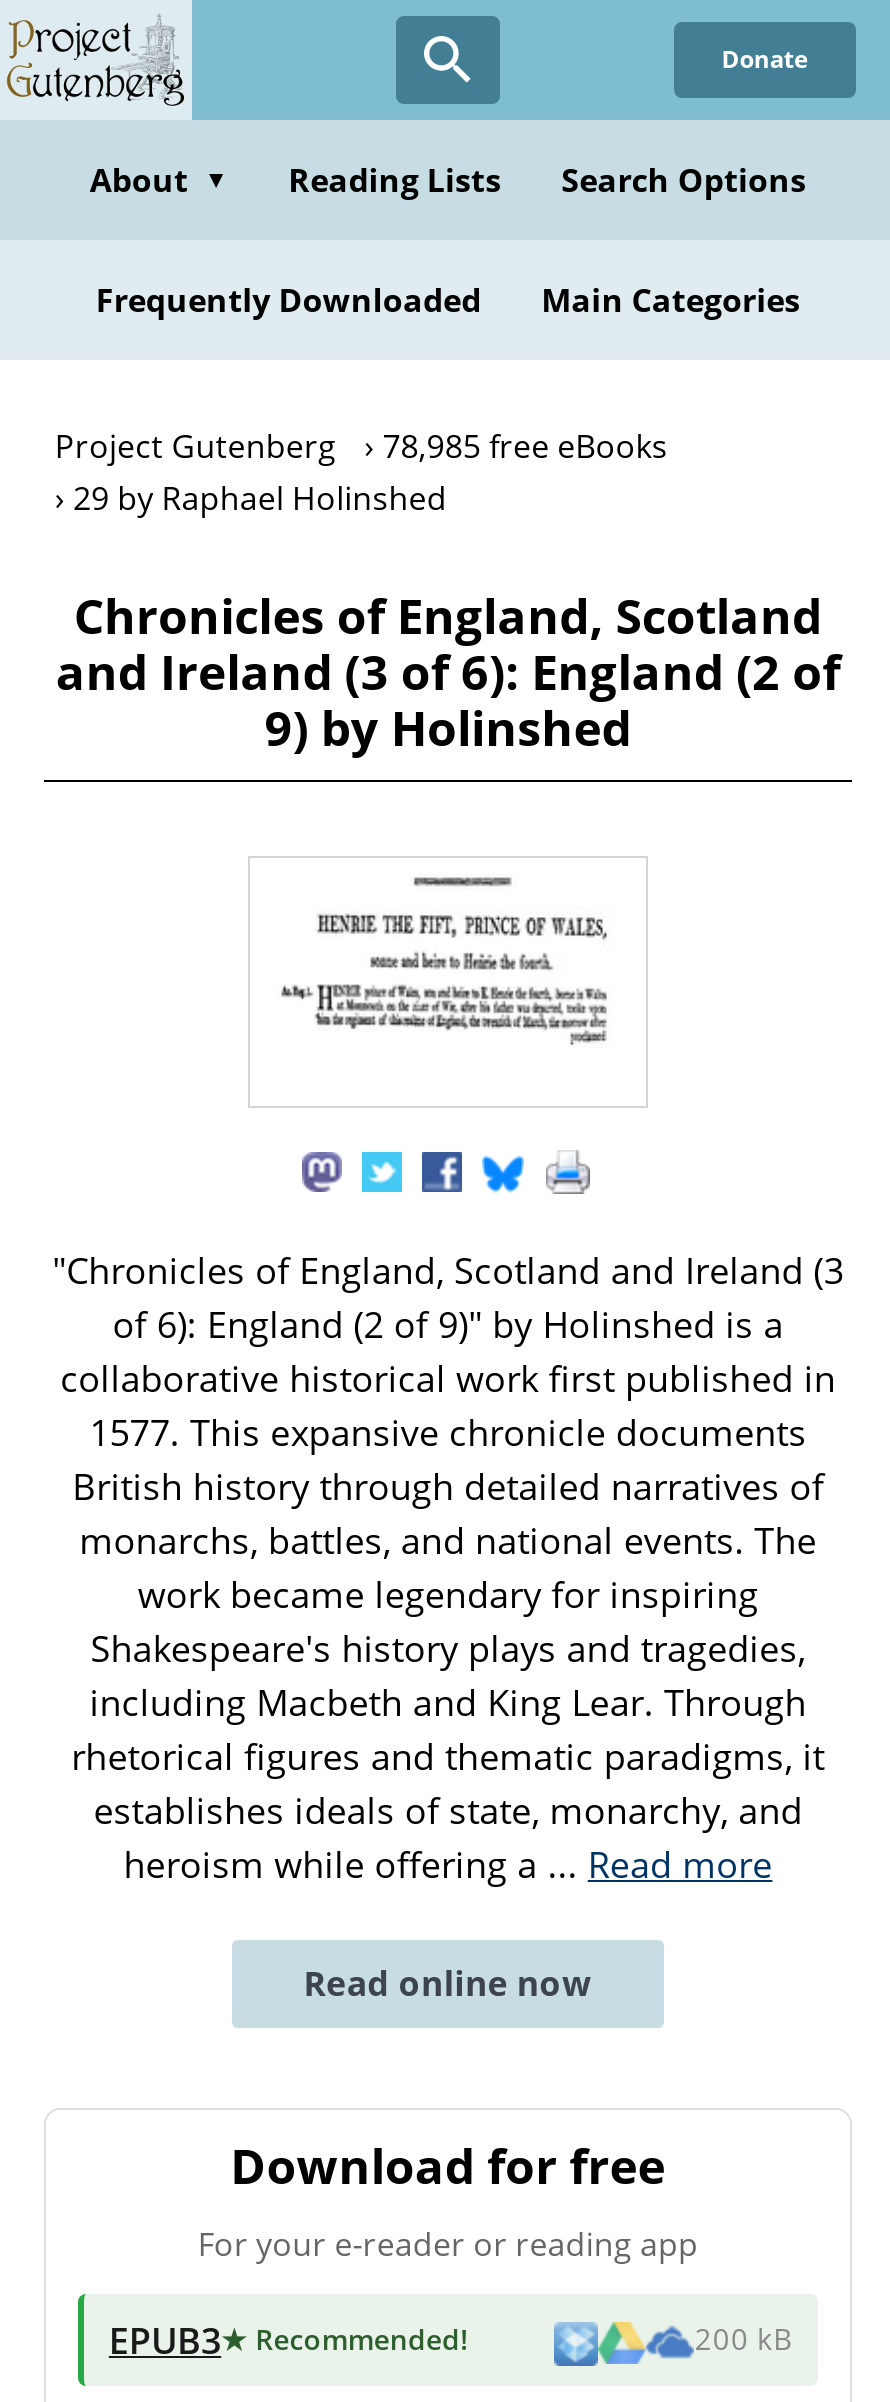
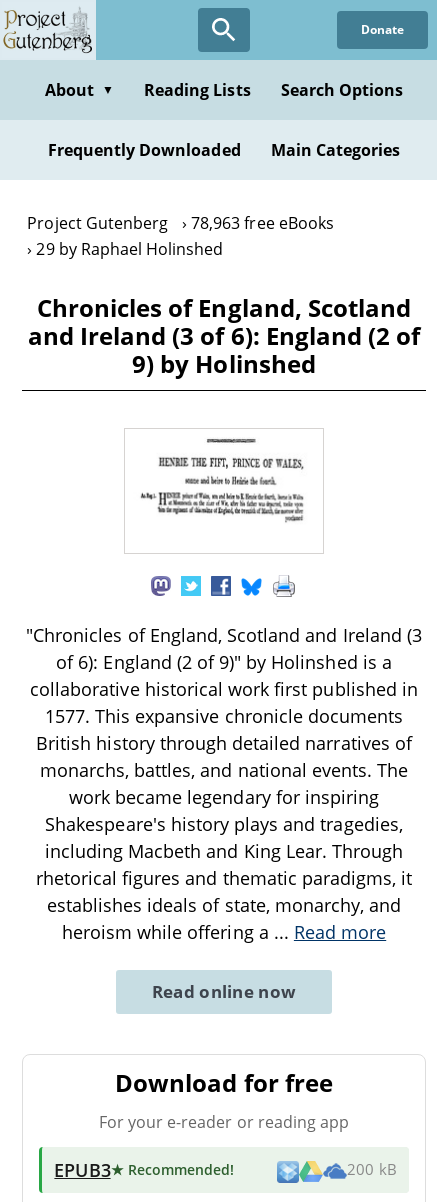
- Project Gutenberg 78,985 free eBooks
+ Project Gutenberg 78,963 free eBooks
